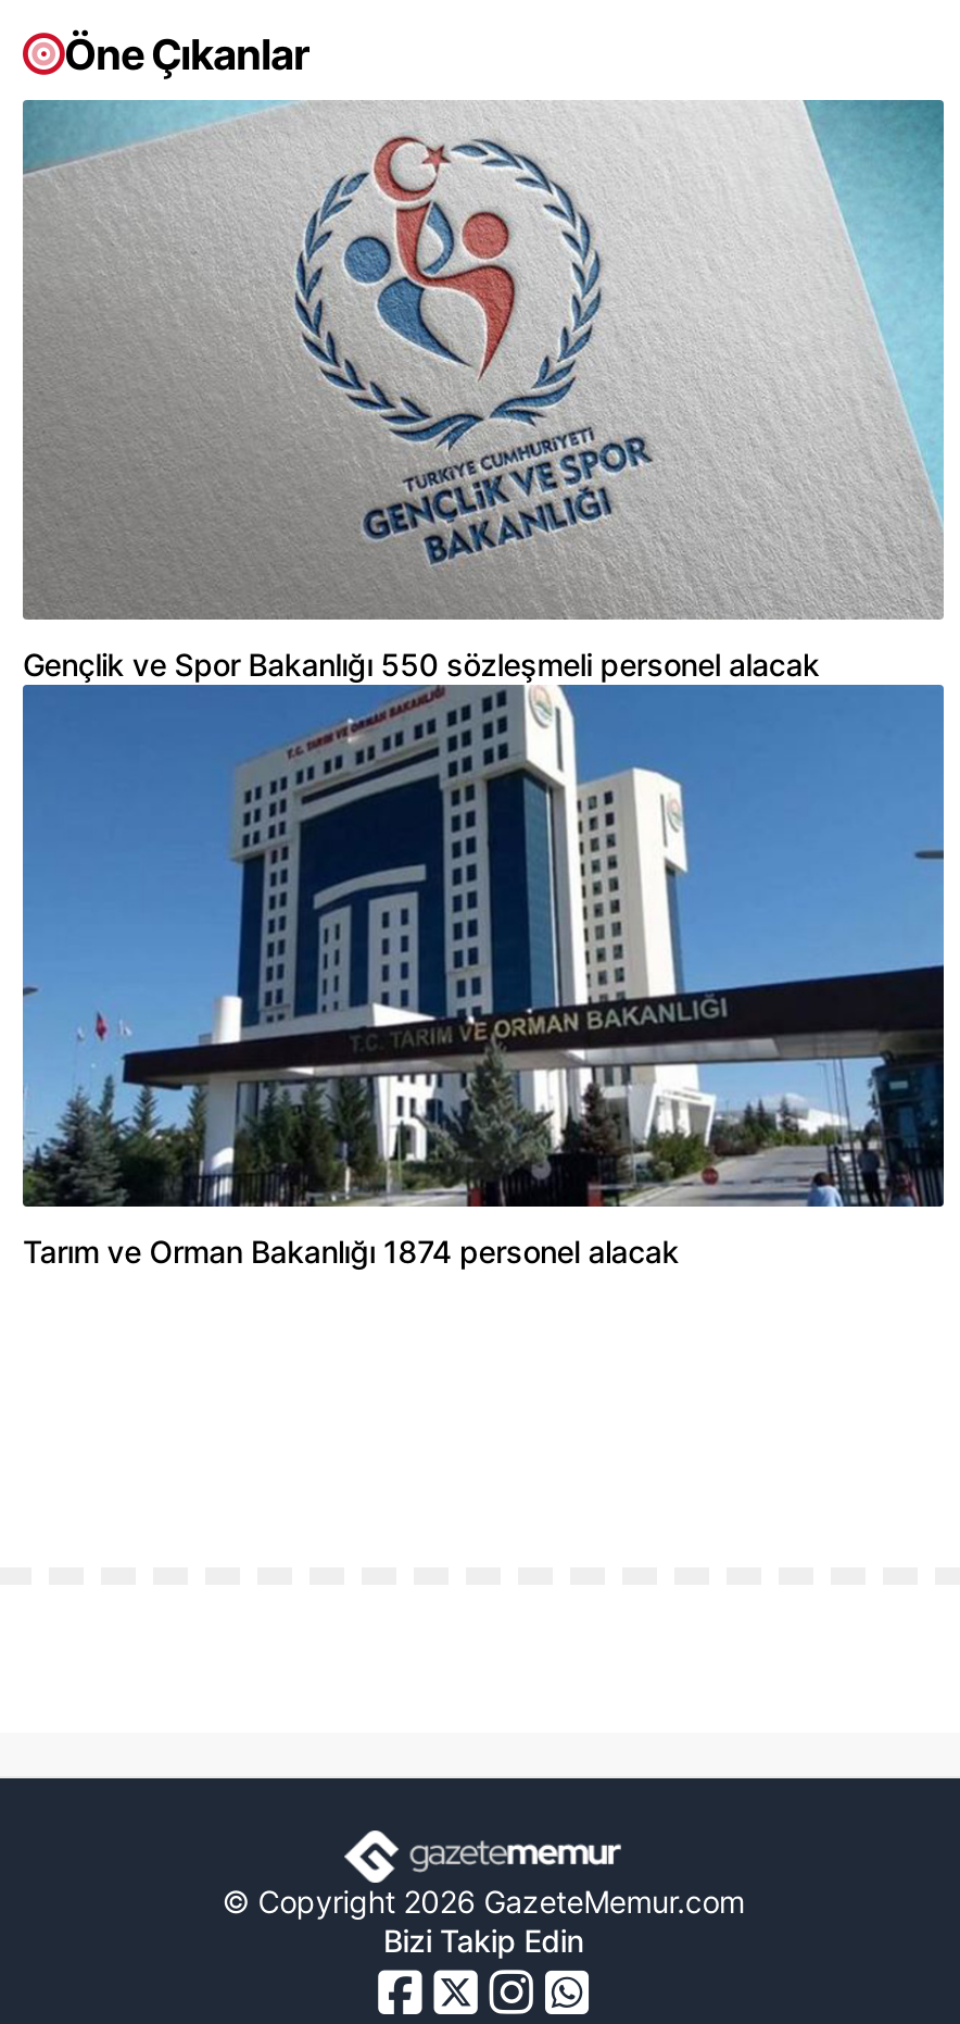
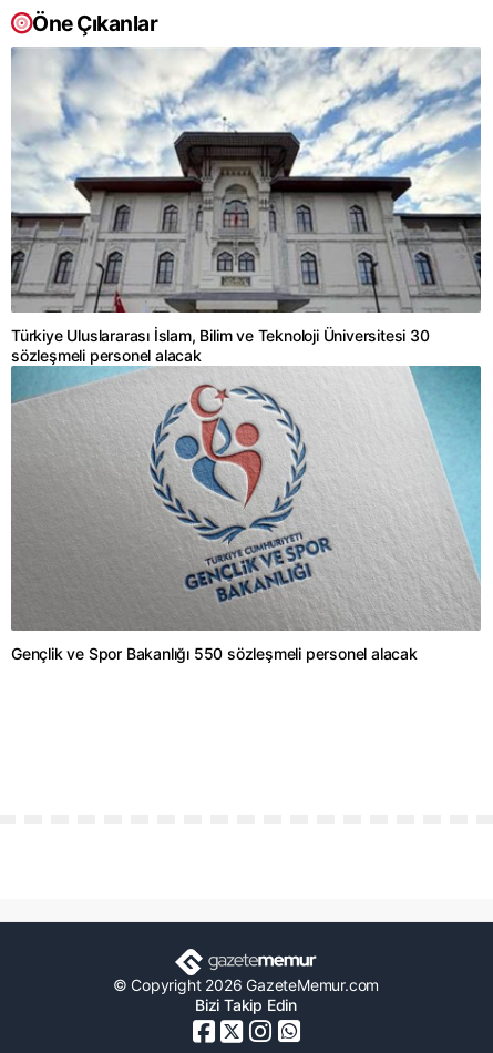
+ [image]
+ Türkiye Uluslararası İslam, Bilim ve Teknoloji Üniversitesi 30
+ sözleşmeli personel alacak

moved down: [image] | Gençlik ve Spor Bakanlığı 550 sözleşmeli personel alacak

- [image]
- Tarım ve Orman Bakanlığı 1874 personel alacak
